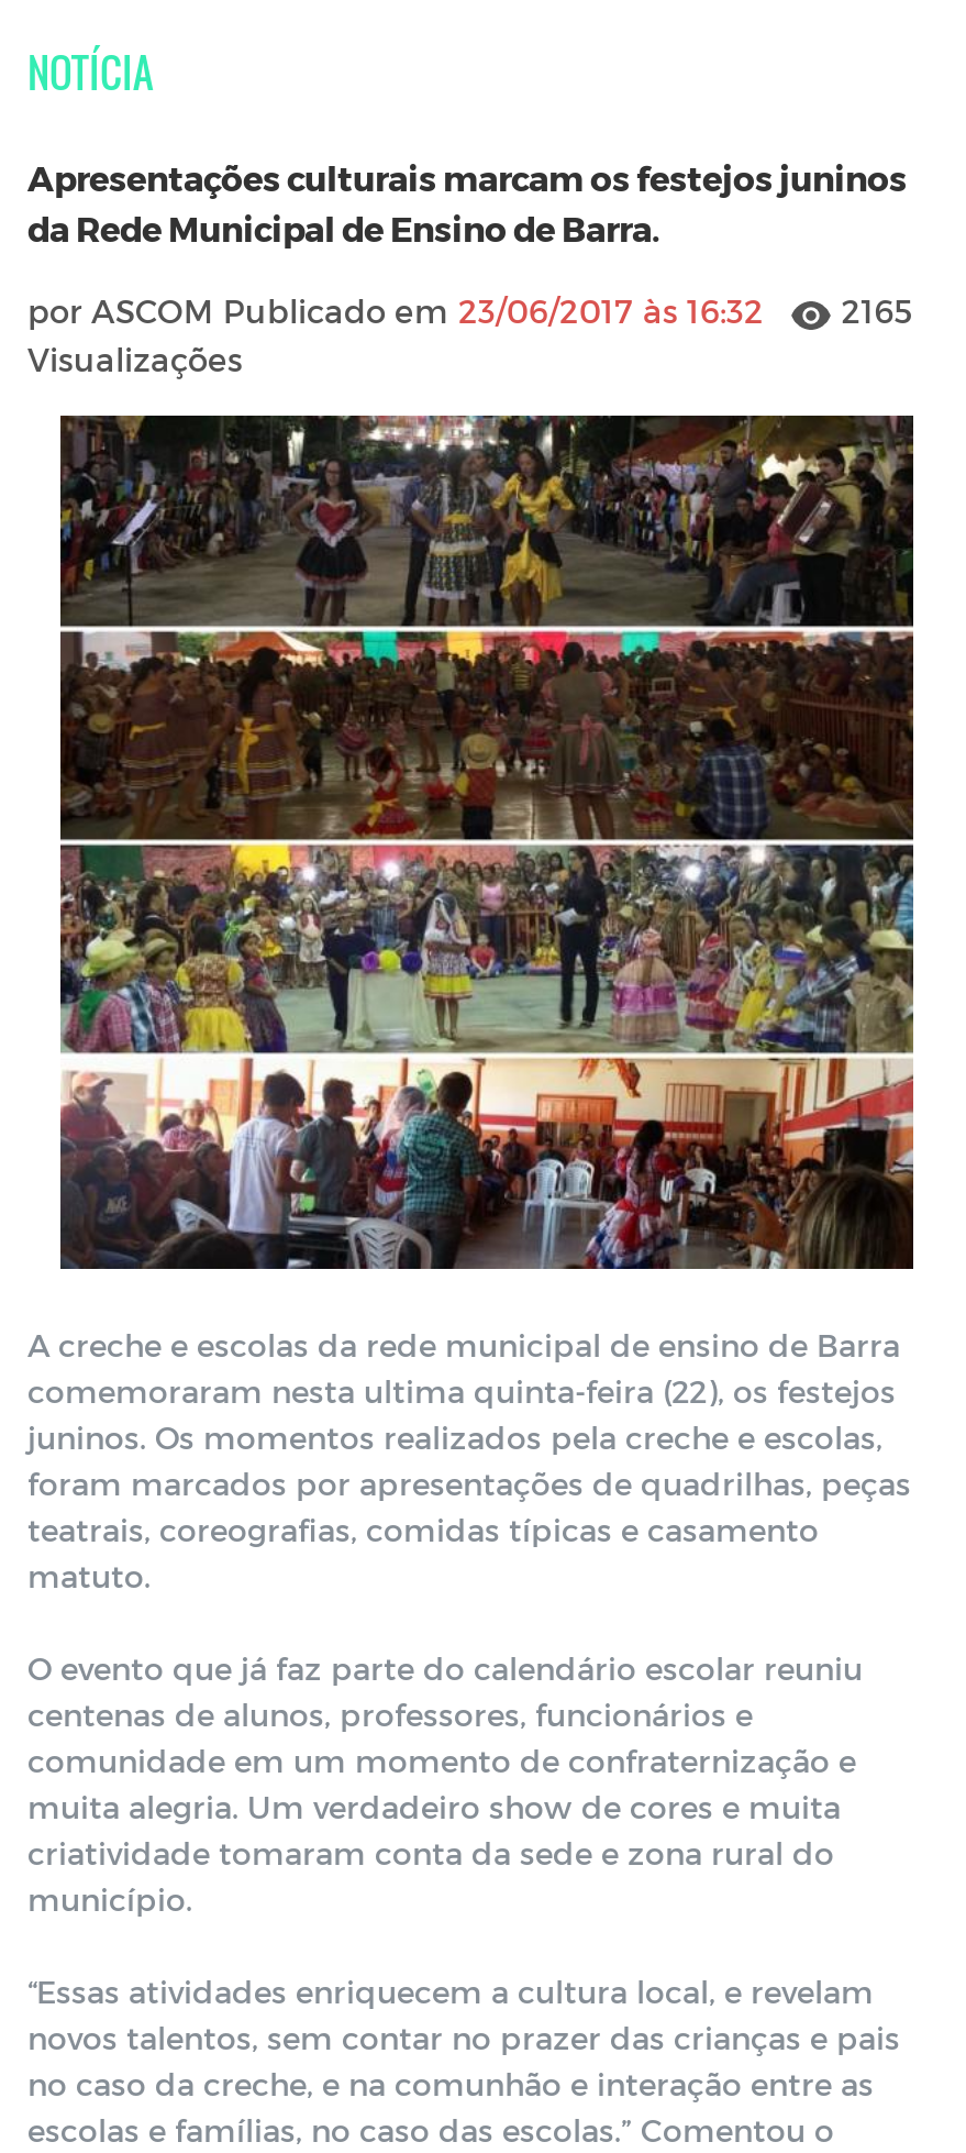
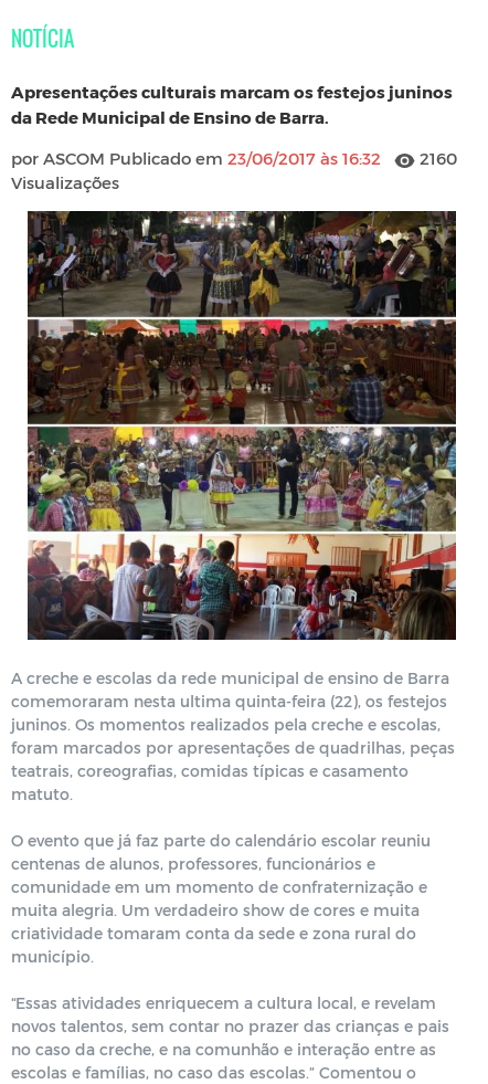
- por ASCOM Publicado em 23/06/2017 às 16:32 2165
+ por ASCOM Publicado em 23/06/2017 às 16:32 2160
